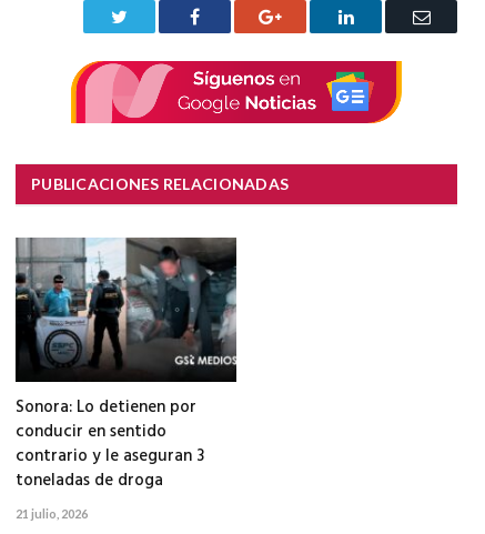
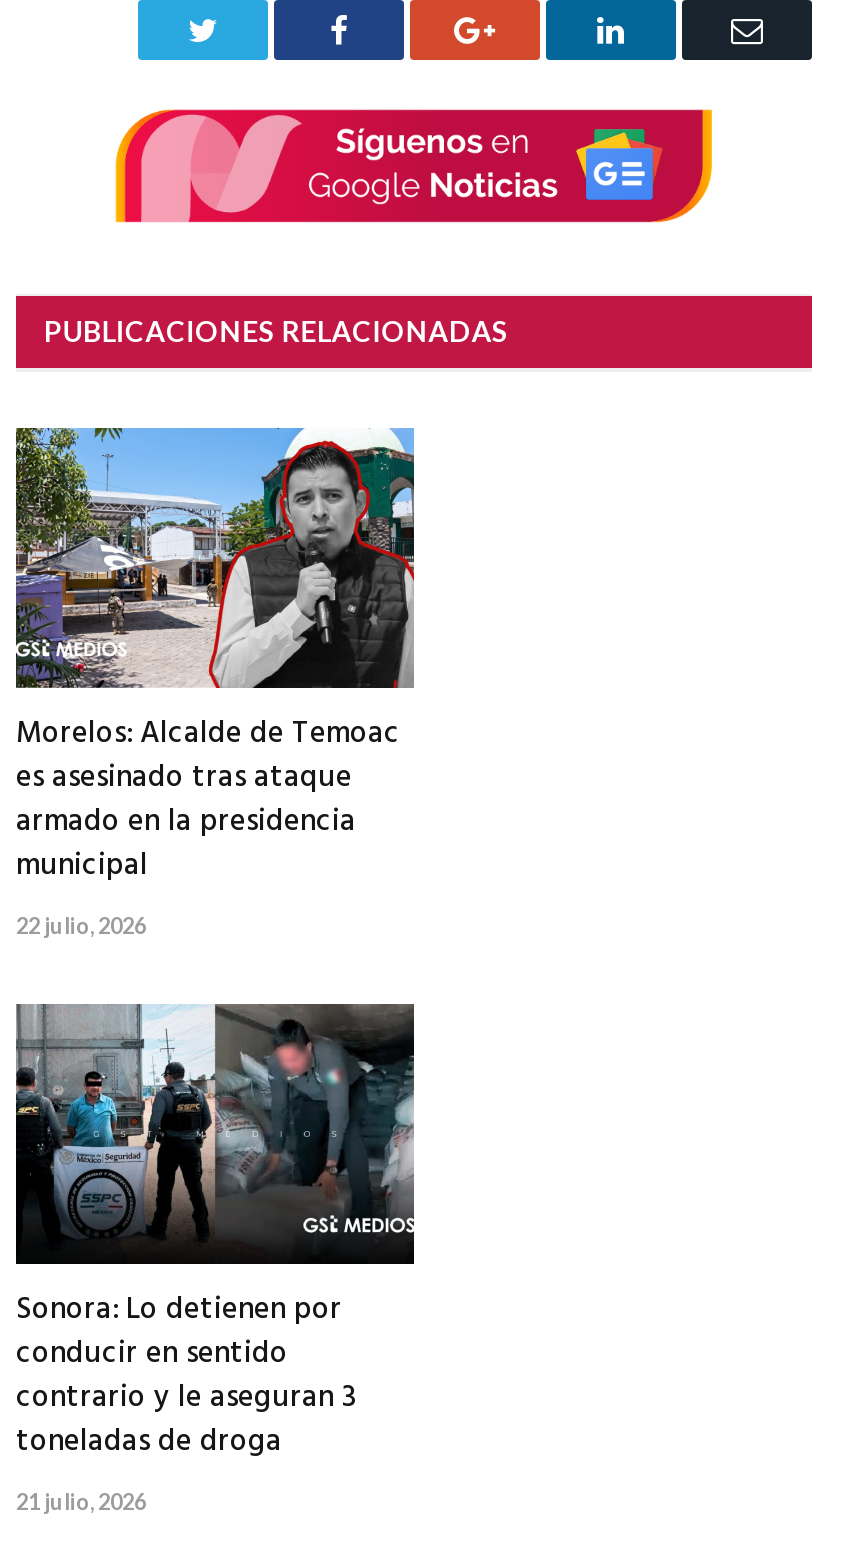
+ [image]
+ Morelos: Alcalde de Temoac
+ es asesinado tras ataque
+ armado en la presidencia
+ municipal
+ 22 julio, 2026
